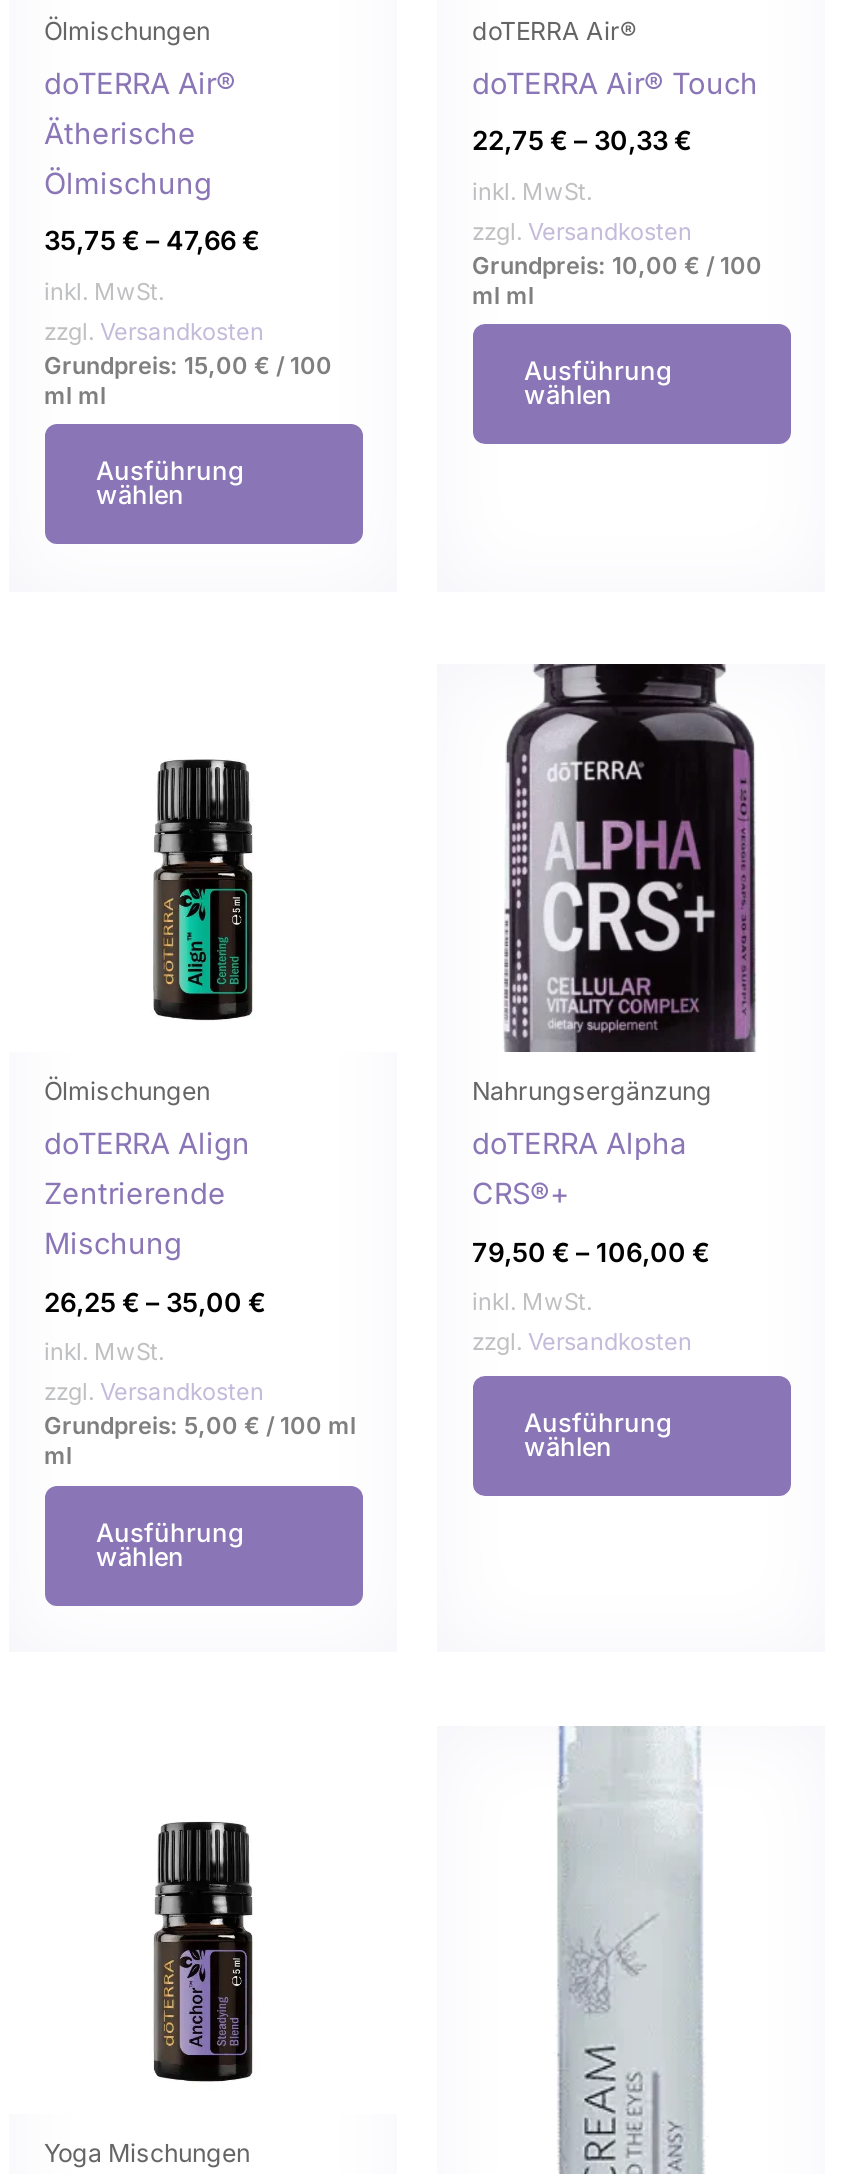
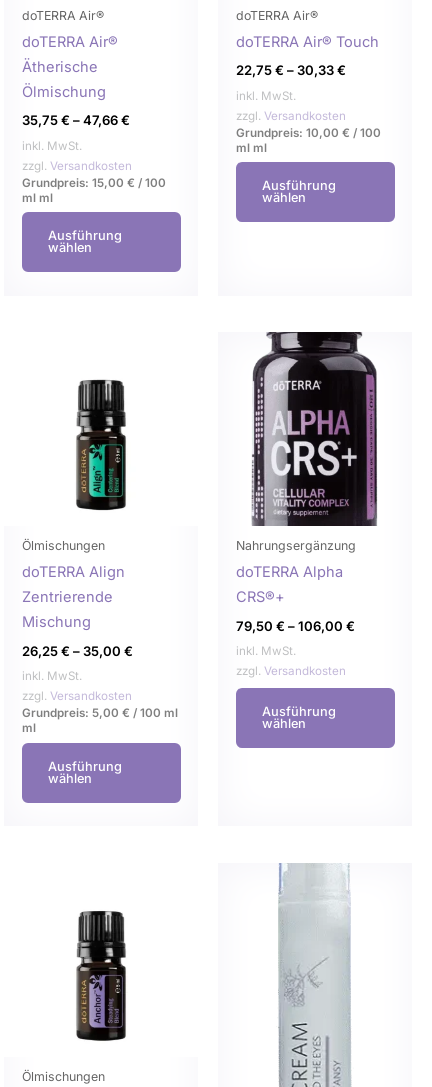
- Ölmischungen
+ doTERRA Air®

- Yoga Mischungen
+ Ölmischungen
